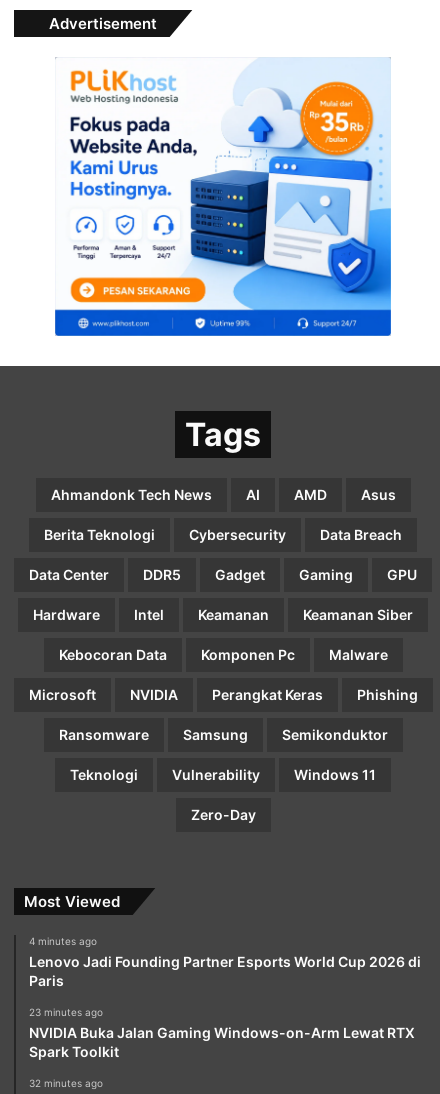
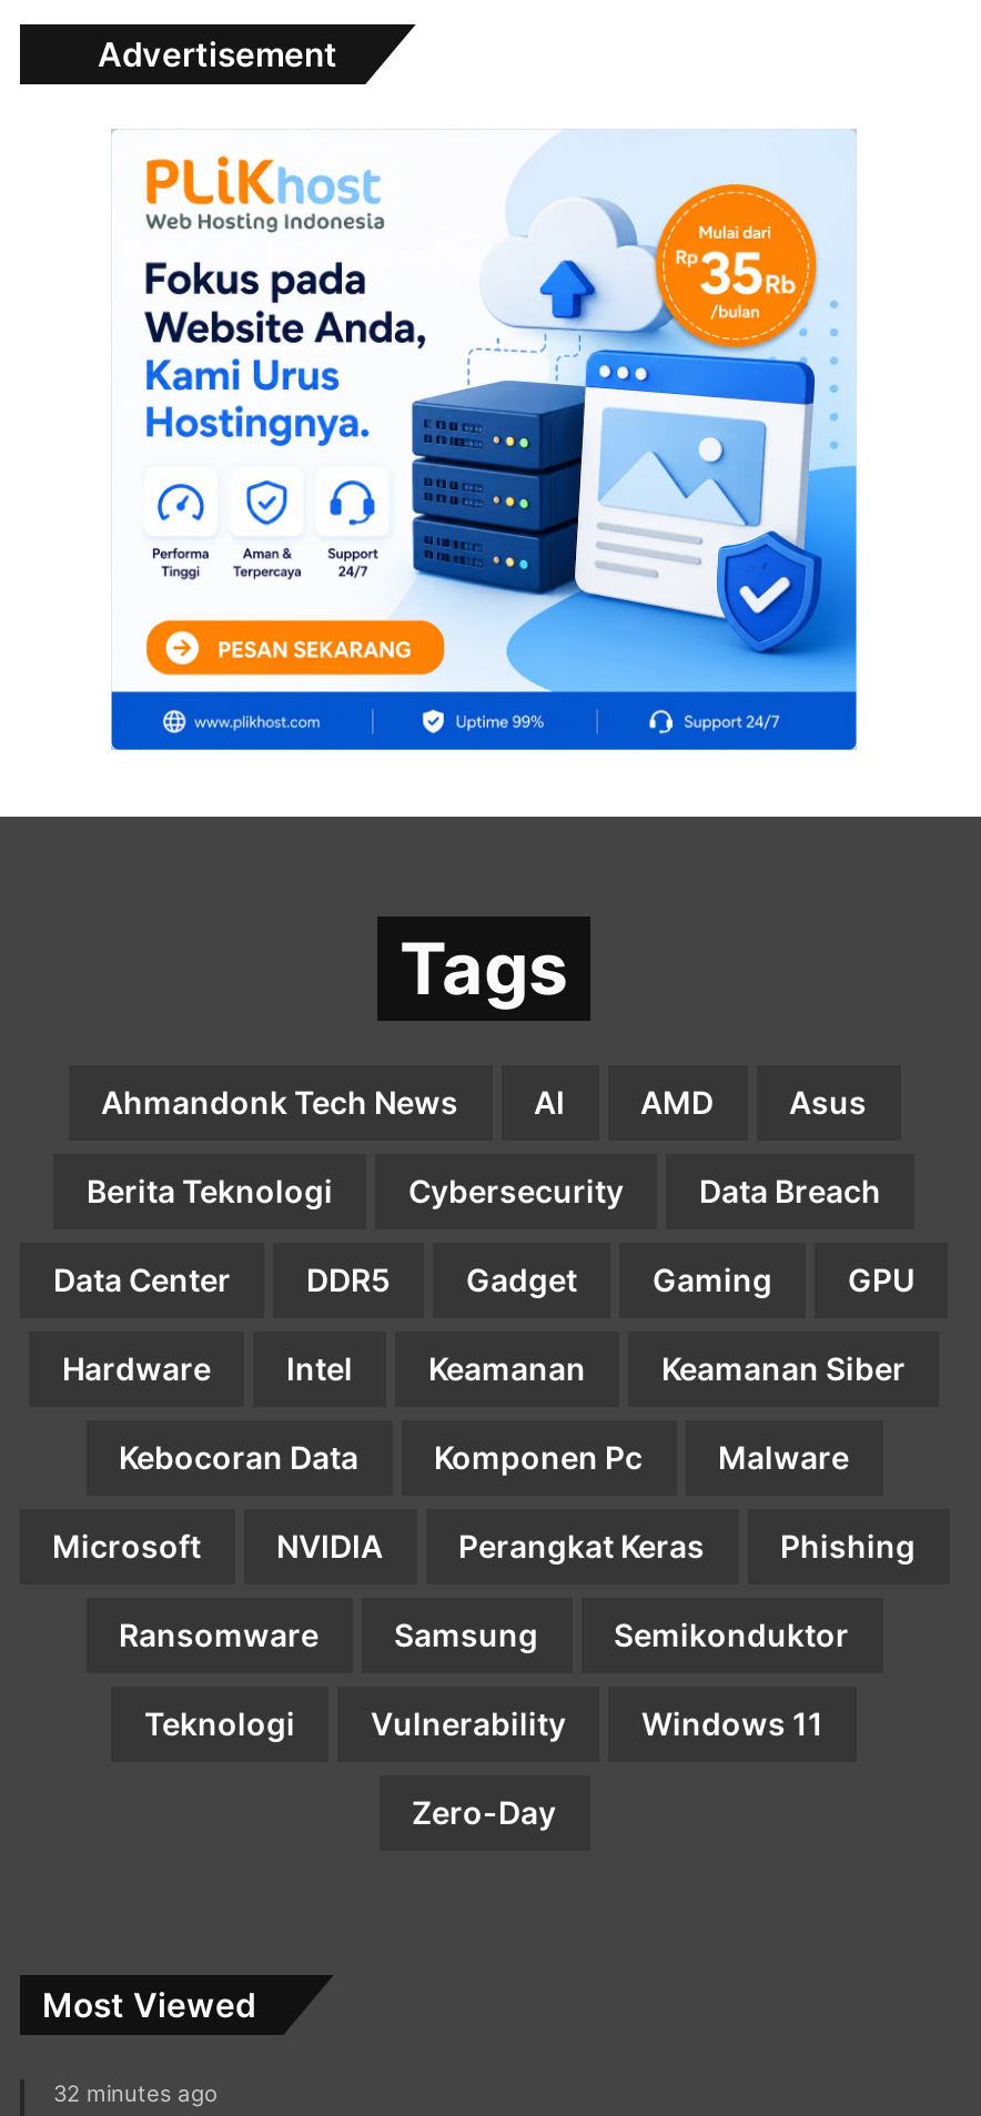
- 4 minutes ago
- Lenovo Jadi Founding Partner Esports World Cup 2026 di
- Paris
- 23 minutes ago
- NVIDIA Buka Jalan Gaming Windows-on-Arm Lewat RTX
- Spark Toolkit
